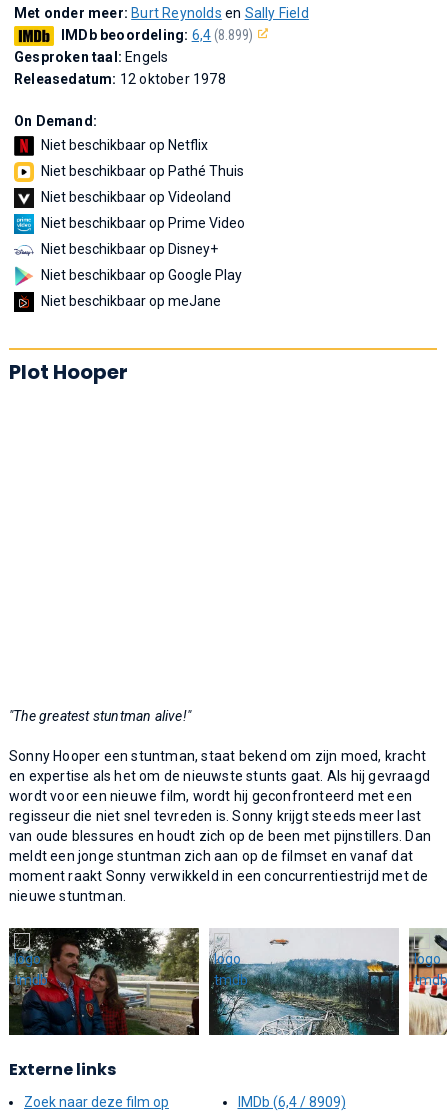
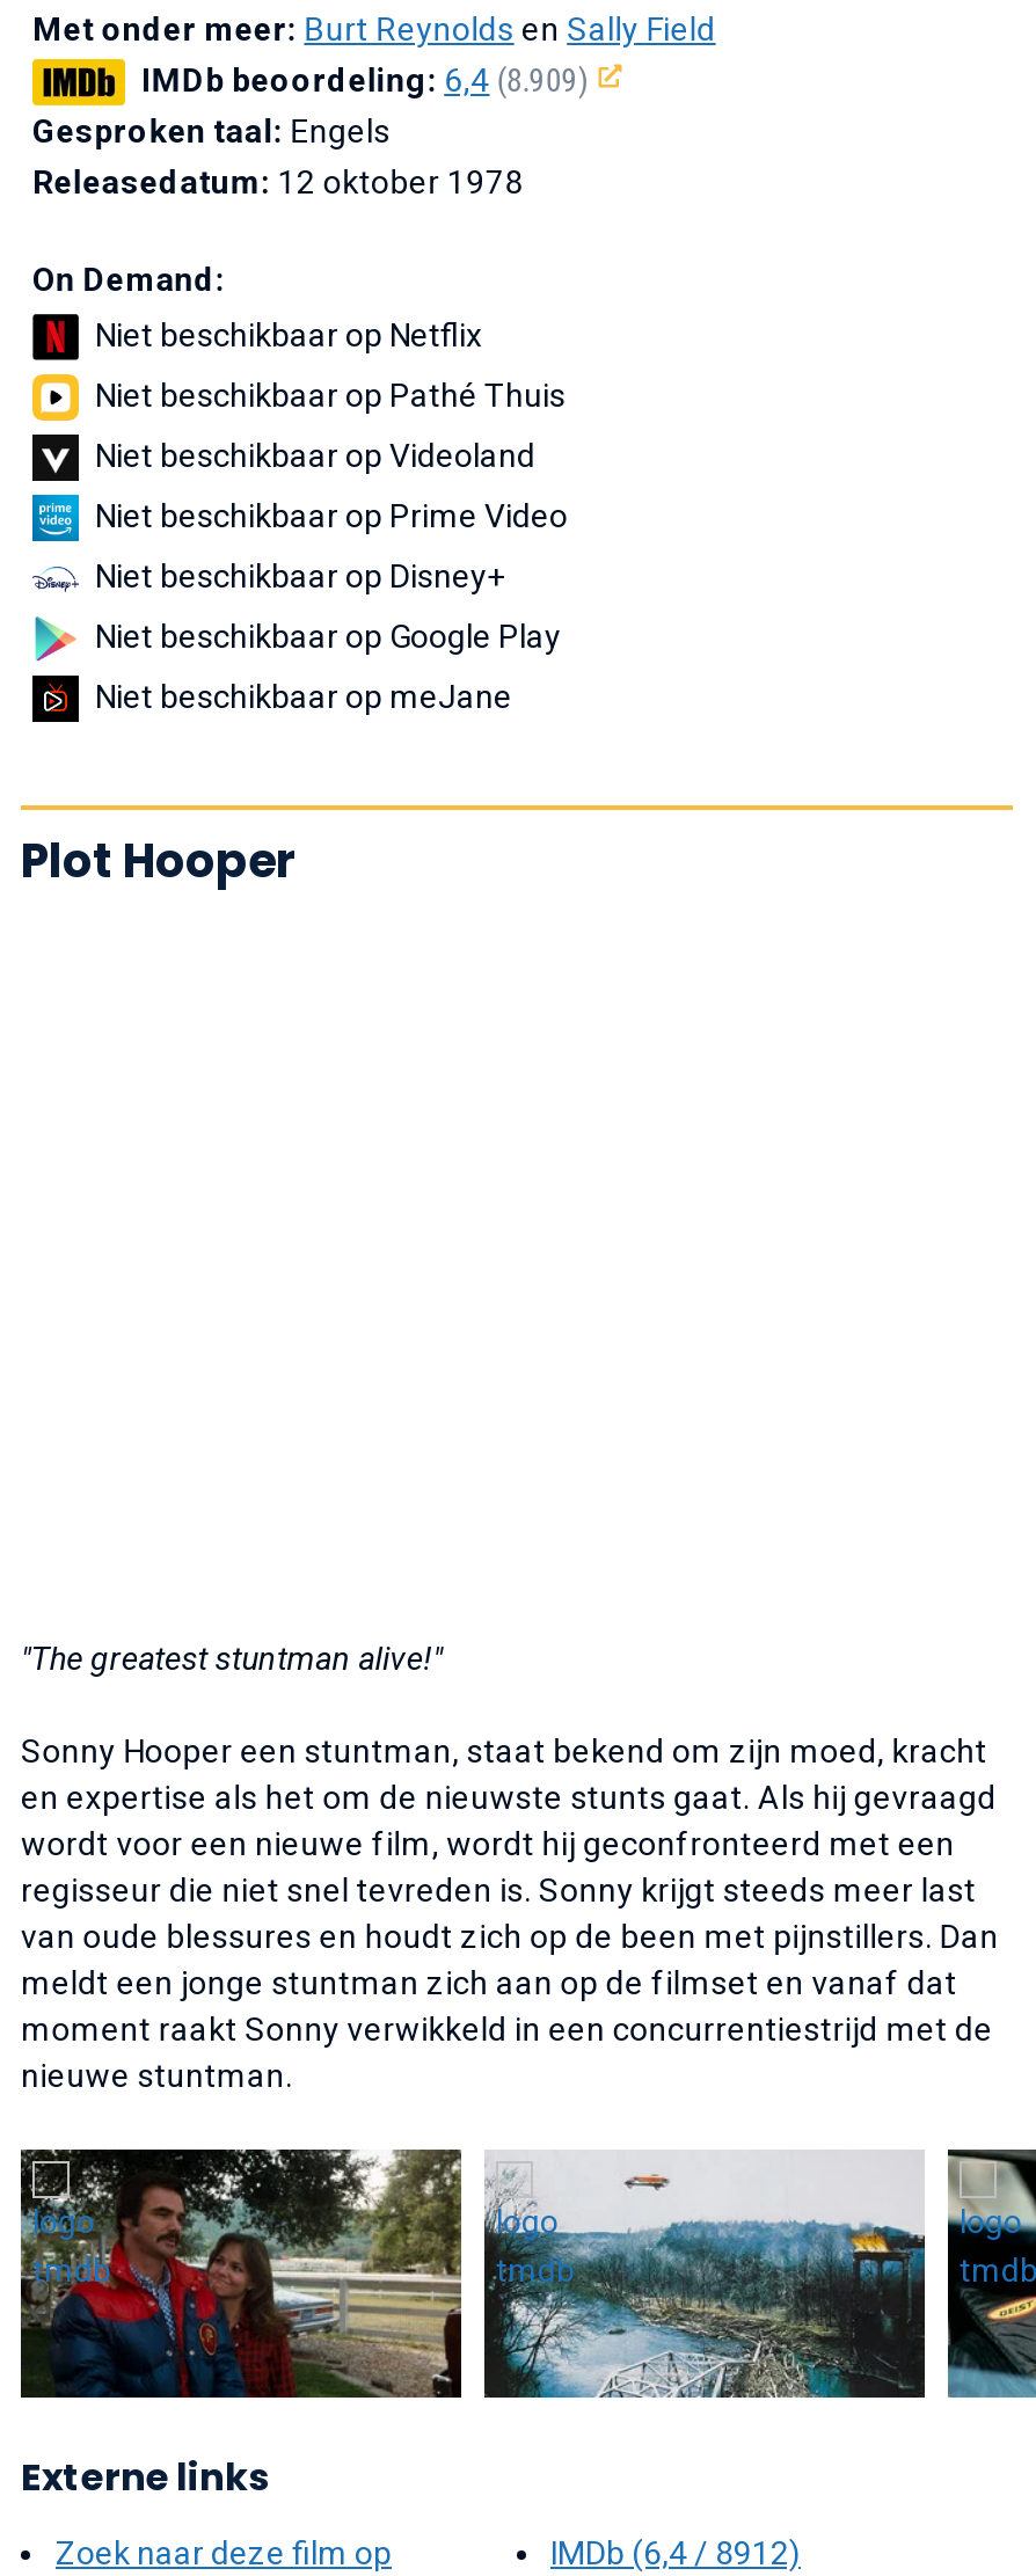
- IMDb beoordeling: 6,4 (8.899)
+ IMDb beoordeling: 6,4 (8.909)

- [image]
+ [image]

- IMDb (6,4 / 8909)
+ IMDb (6,4 / 8912)
